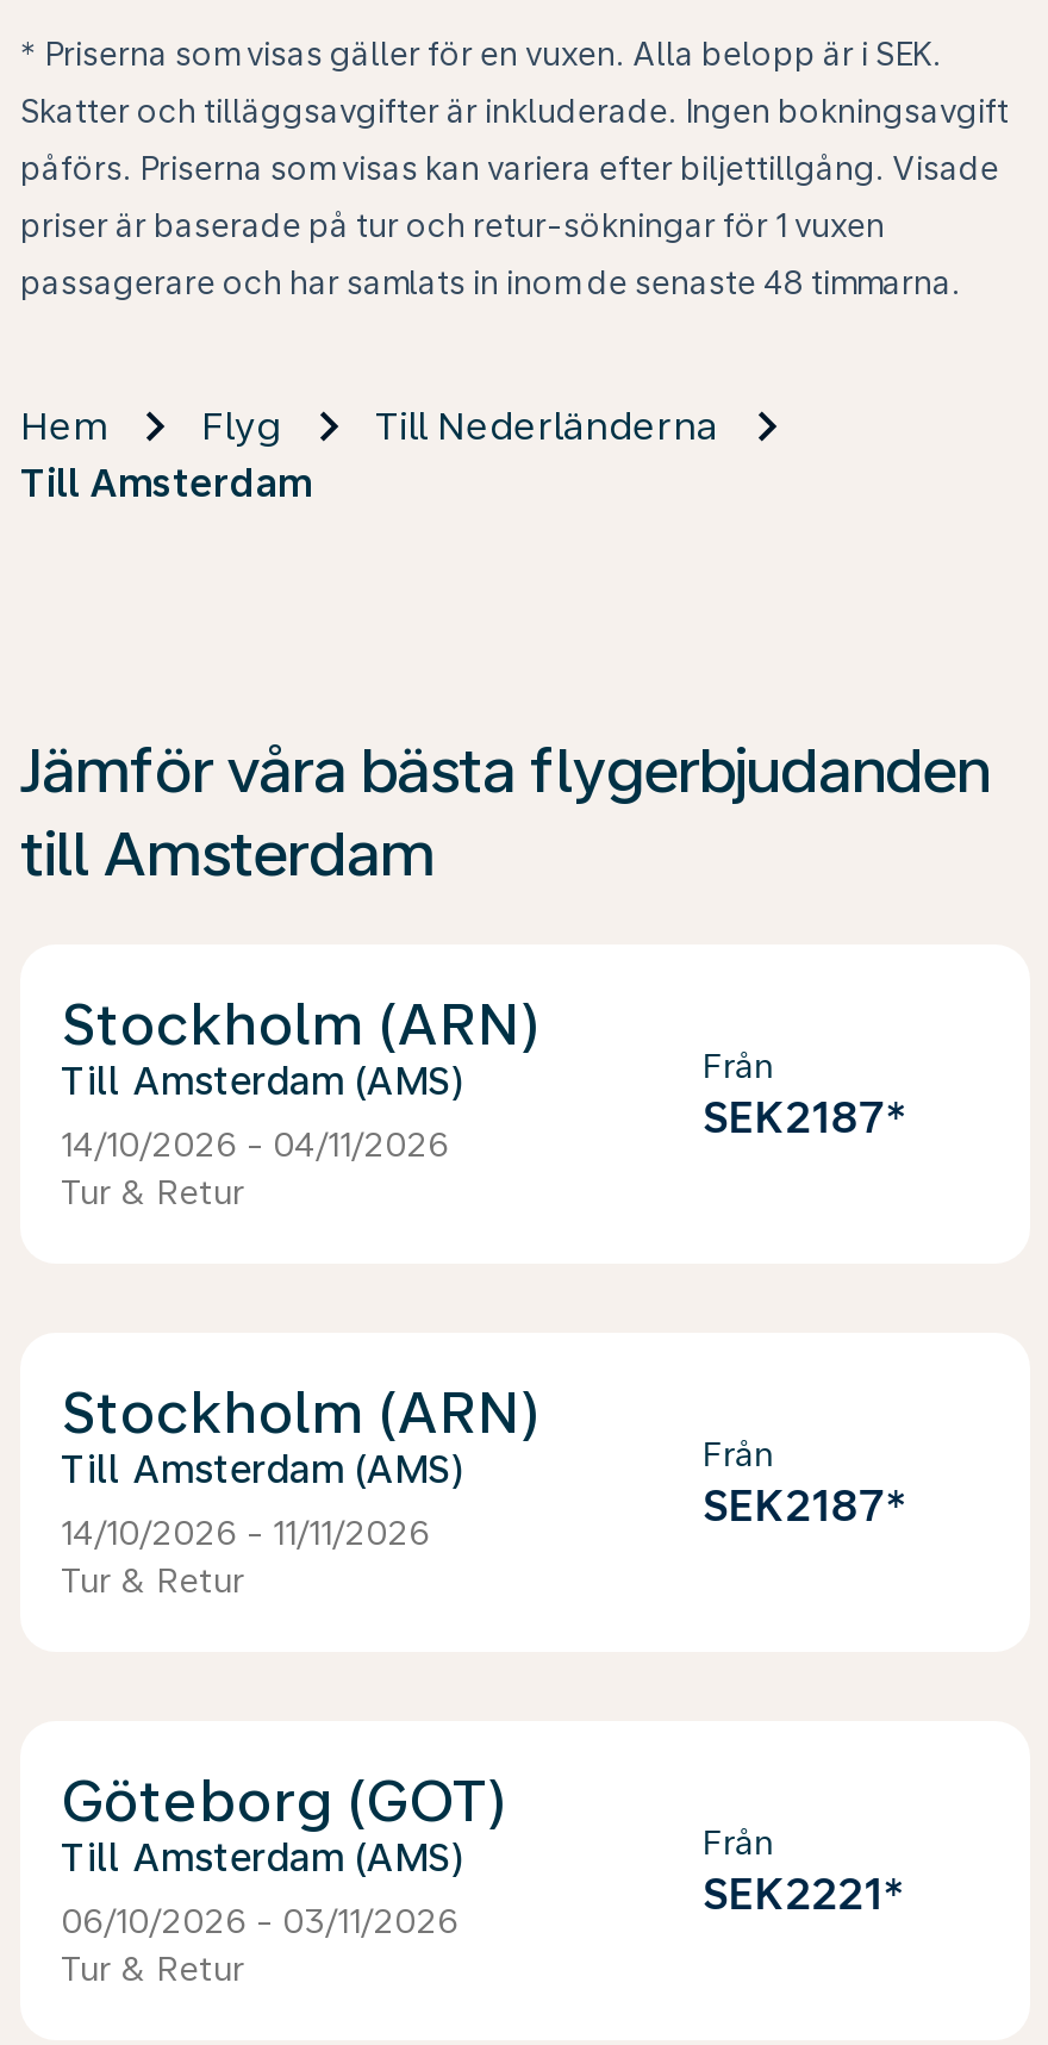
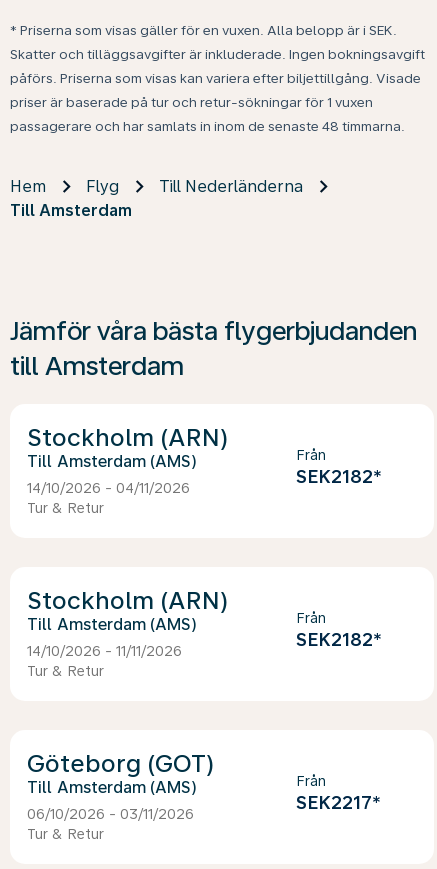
- SEK2187*
+ SEK2182*

- SEK2187*
+ SEK2182*

- SEK2221*
+ SEK2217*
